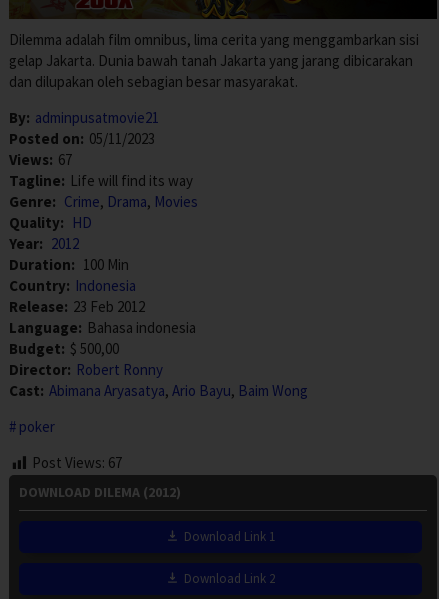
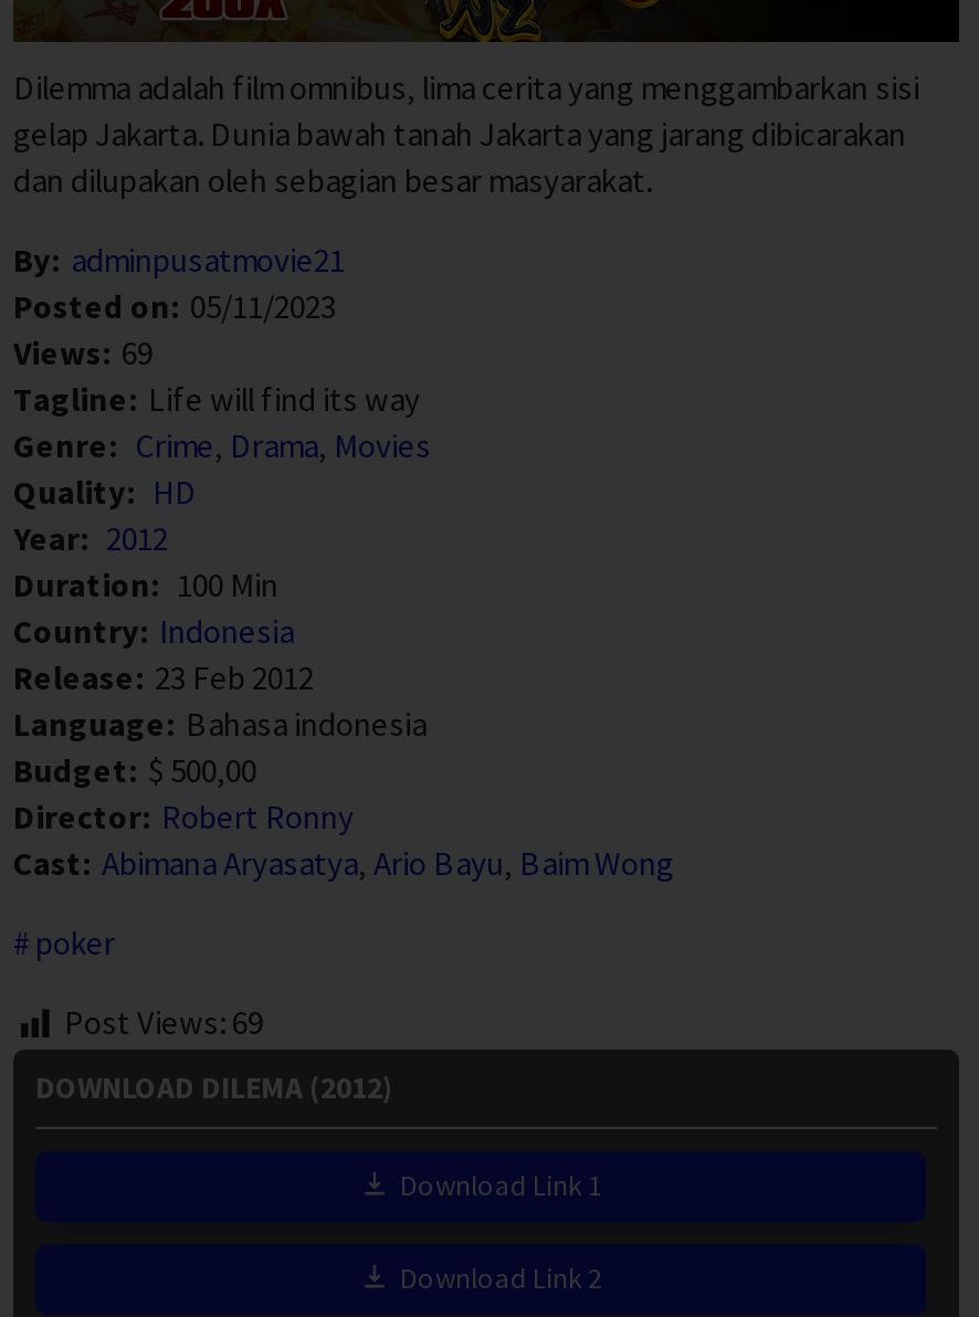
- Views: 67
+ Views: 69

- Post Views: 67
+ Post Views: 69
